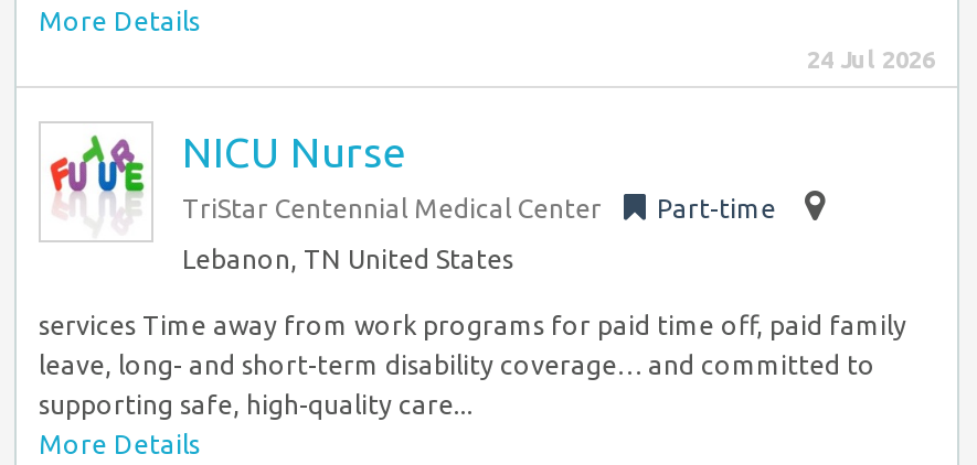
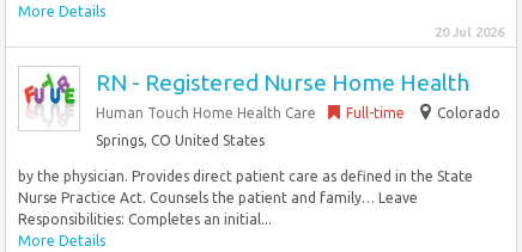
- 24 Jul 2026
+ 20 Jul 2026

- NICU Nurse
- TriStar Centennial Medical Center
- Part-time
+ RN - Registered Nurse Home Health
+ Human Touch Home Health Care
+ Full-time
+ Colorado

- Lebanon, TN United States
+ Springs, CO United States

- services Time away from work programs for paid time off, paid family
- leave, long- and short-term disability coverage… and committed to
- supporting safe, high-quality care...
+ by the physician. Provides direct patient care as defined in the State
+ Nurse Practice Act. Counsels the patient and family… Leave
+ Responsibilities: Completes an initial...
